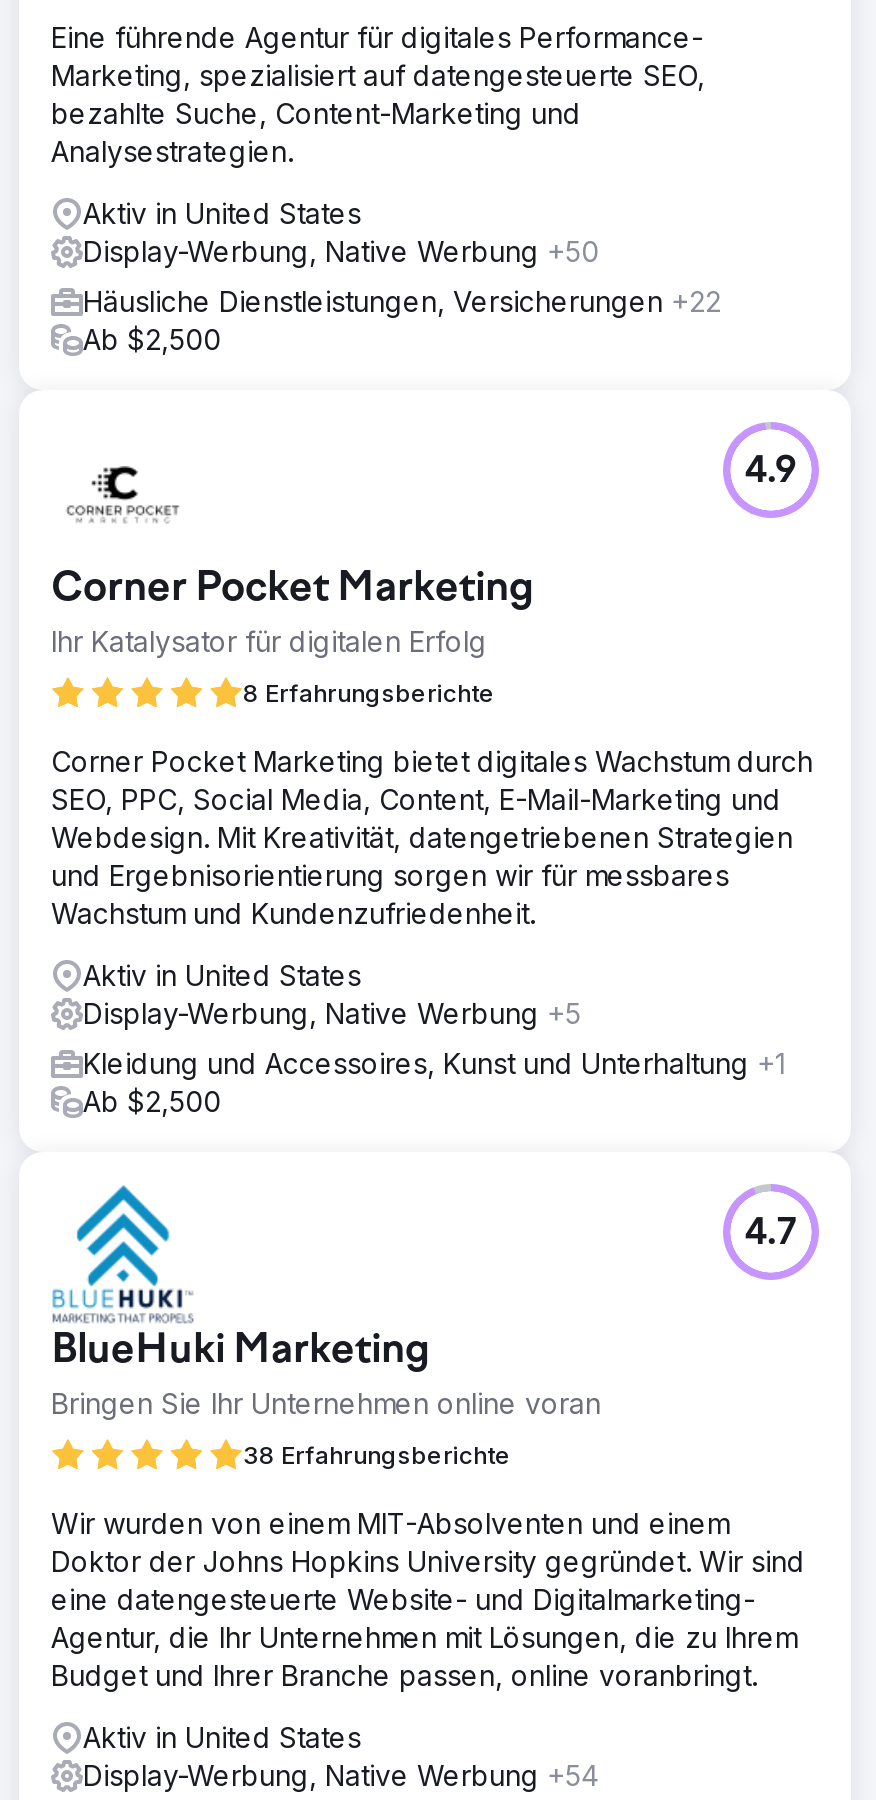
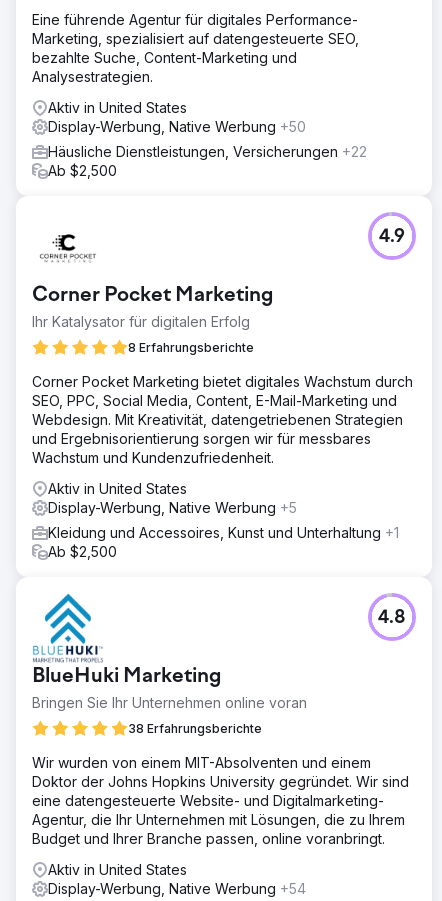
- 4.7
+ 4.8
